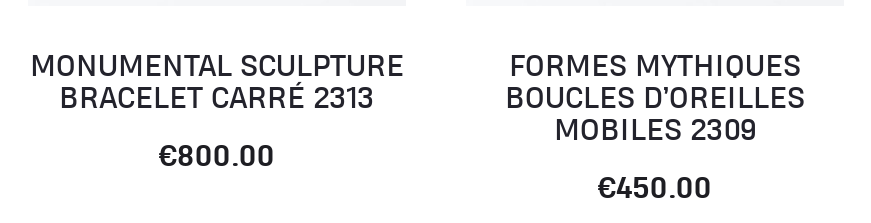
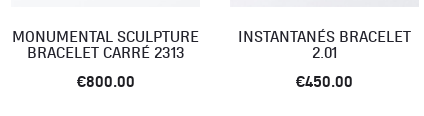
- FORMES MYTHIQUES
- BOUCLES D’OREILLES
- MOBILES 2309
+ INSTANTANÉS BRACELET
+ 2.01
